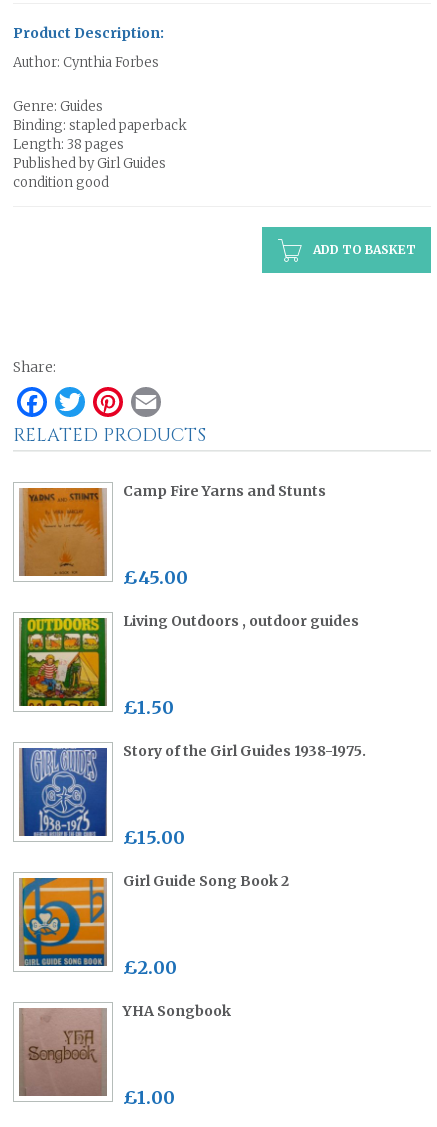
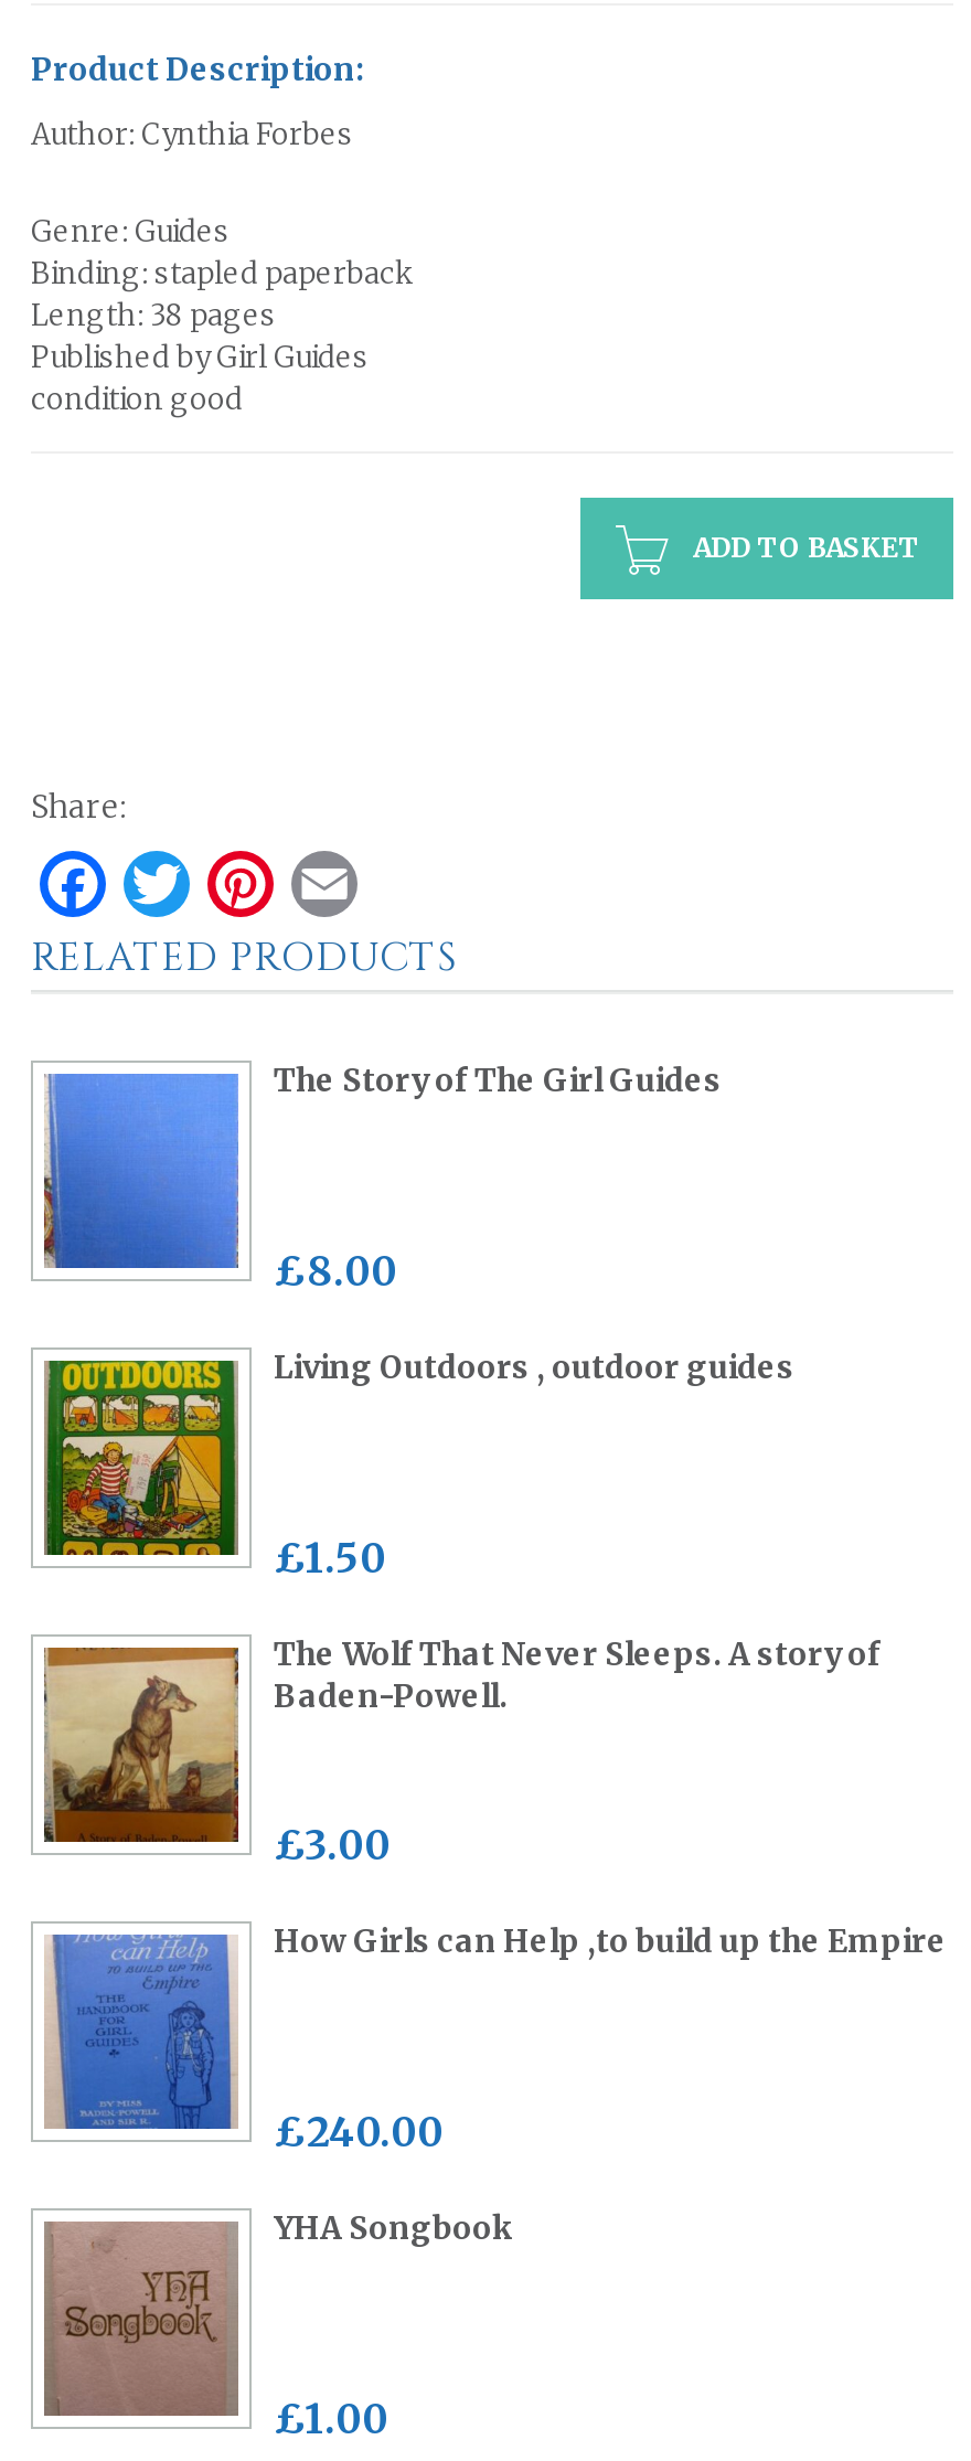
- [image]
- Camp Fire Yarns and Stunts
+ [image]
+ The Story of The Girl Guides

- £45.00
+ £8.00

- [image]
- Story of the Girl Guides 1938-1975.
+ [image]
+ The Wolf That Never Sleeps. A story of
+ Baden-Powell.

- £15.00
+ £3.00

- [image]
- Girl Guide Song Book 2
+ [image]
+ How Girls can Help ,to build up the Empire

- £2.00
+ £240.00
